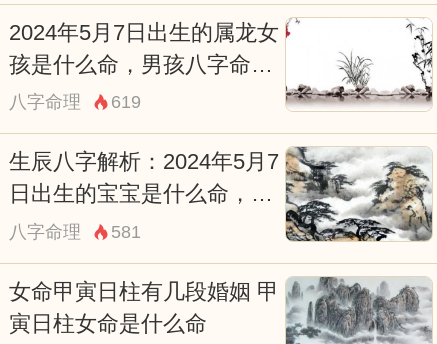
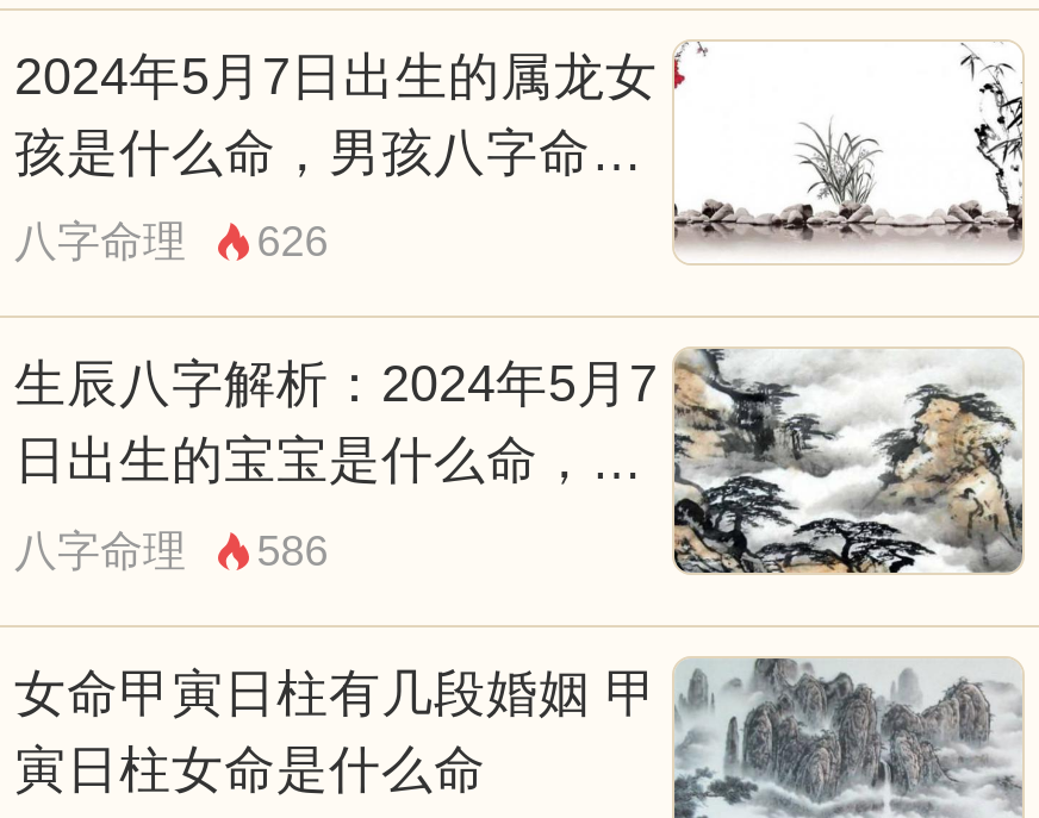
- 619
+ 626

- 581
+ 586
